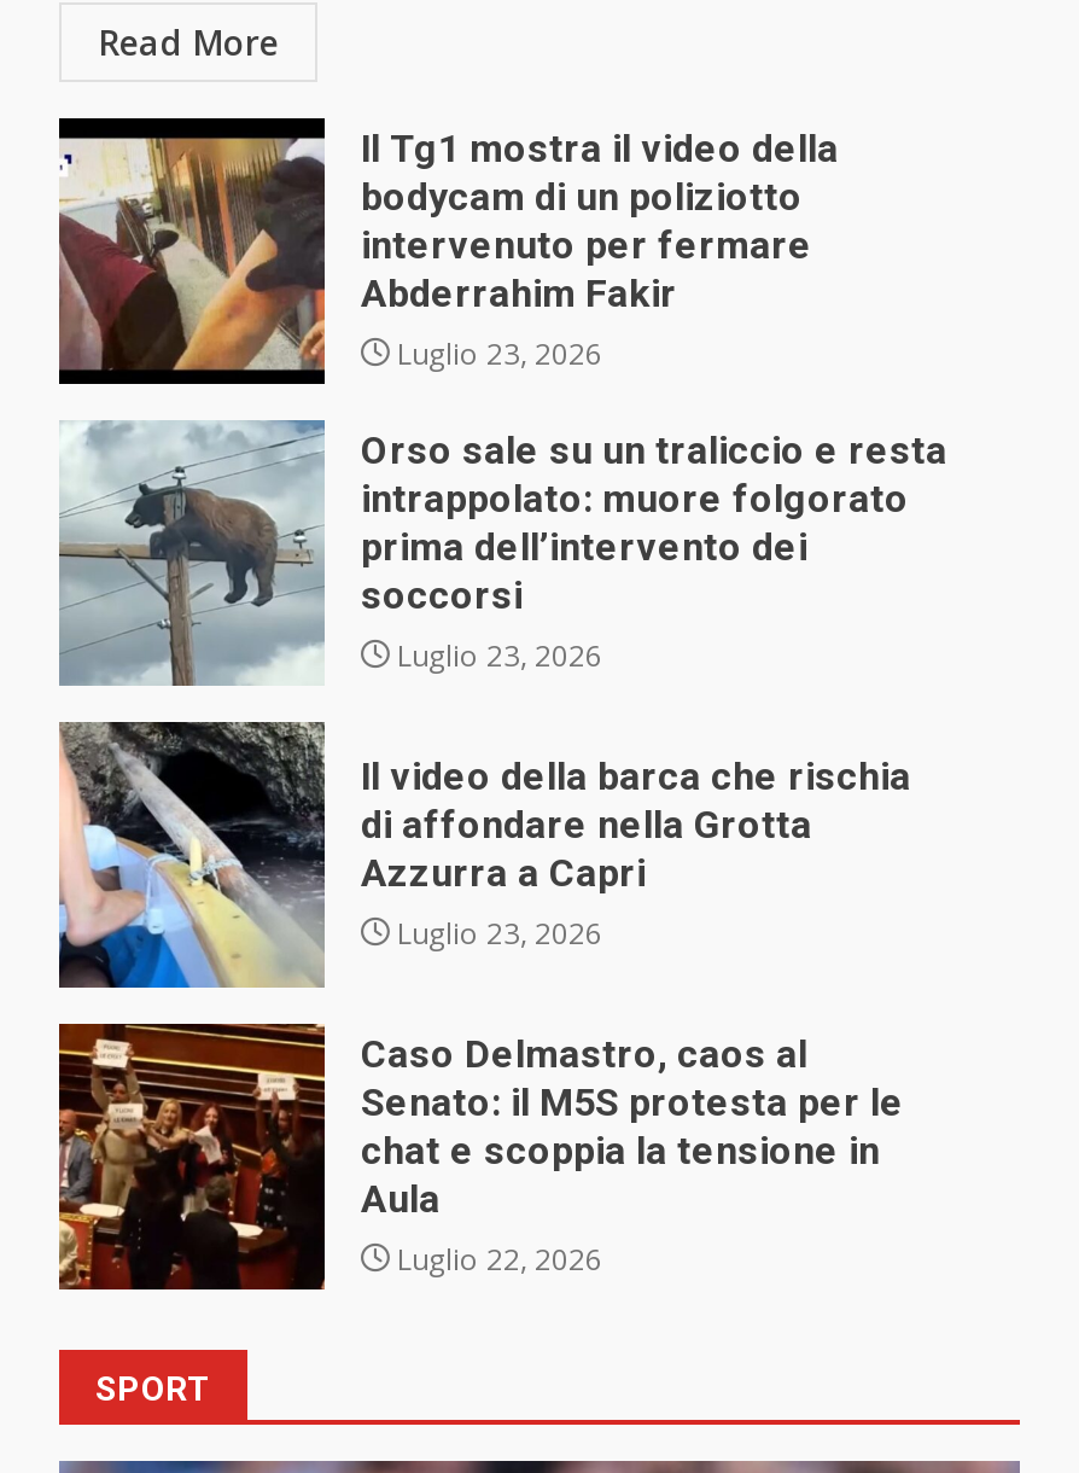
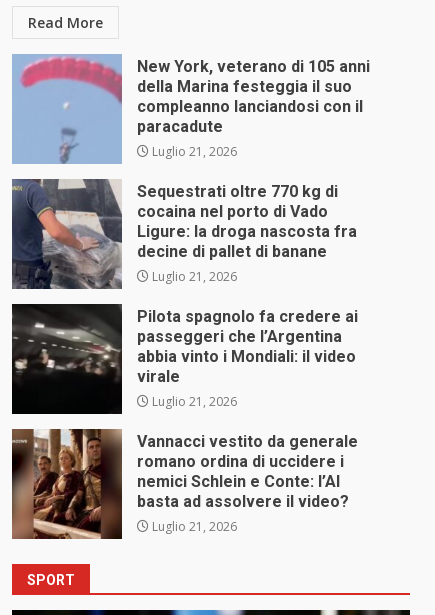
- [image]
- Il Tg1 mostra il video della
- bodycam di un poliziotto
- intervenuto per fermare
- Abderrahim Fakir
- Luglio 23, 2026
+ [image]
+ New York, veterano di 105 anni
+ della Marina festeggia il suo
+ compleanno lanciandosi con il
+ paracadute
+ Luglio 21, 2026

- [image]
- Orso sale su un traliccio e resta
- intrappolato: muore folgorato
- prima dell’intervento dei
- soccorsi
- Luglio 23, 2026
+ [image]
+ Sequestrati oltre 770 kg di
+ cocaina nel porto di Vado
+ Ligure: la droga nascosta fra
+ decine di pallet di banane
+ Luglio 21, 2026

- [image]
- Il video della barca che rischia
- di affondare nella Grotta
- Azzurra a Capri
- Luglio 23, 2026
+ [image]
+ Pilota spagnolo fa credere ai
+ passeggeri che l’Argentina
+ abbia vinto i Mondiali: il video
+ virale
+ Luglio 21, 2026

- [image]
- Caso Delmastro, caos al
- Senato: il M5S protesta per le
- chat e scoppia la tensione in
- Aula
- Luglio 22, 2026
+ [image]
+ Vannacci vestito da generale
+ romano ordina di uccidere i
+ nemici Schlein e Conte: l’AI
+ basta ad assolvere il video?
+ Luglio 21, 2026
